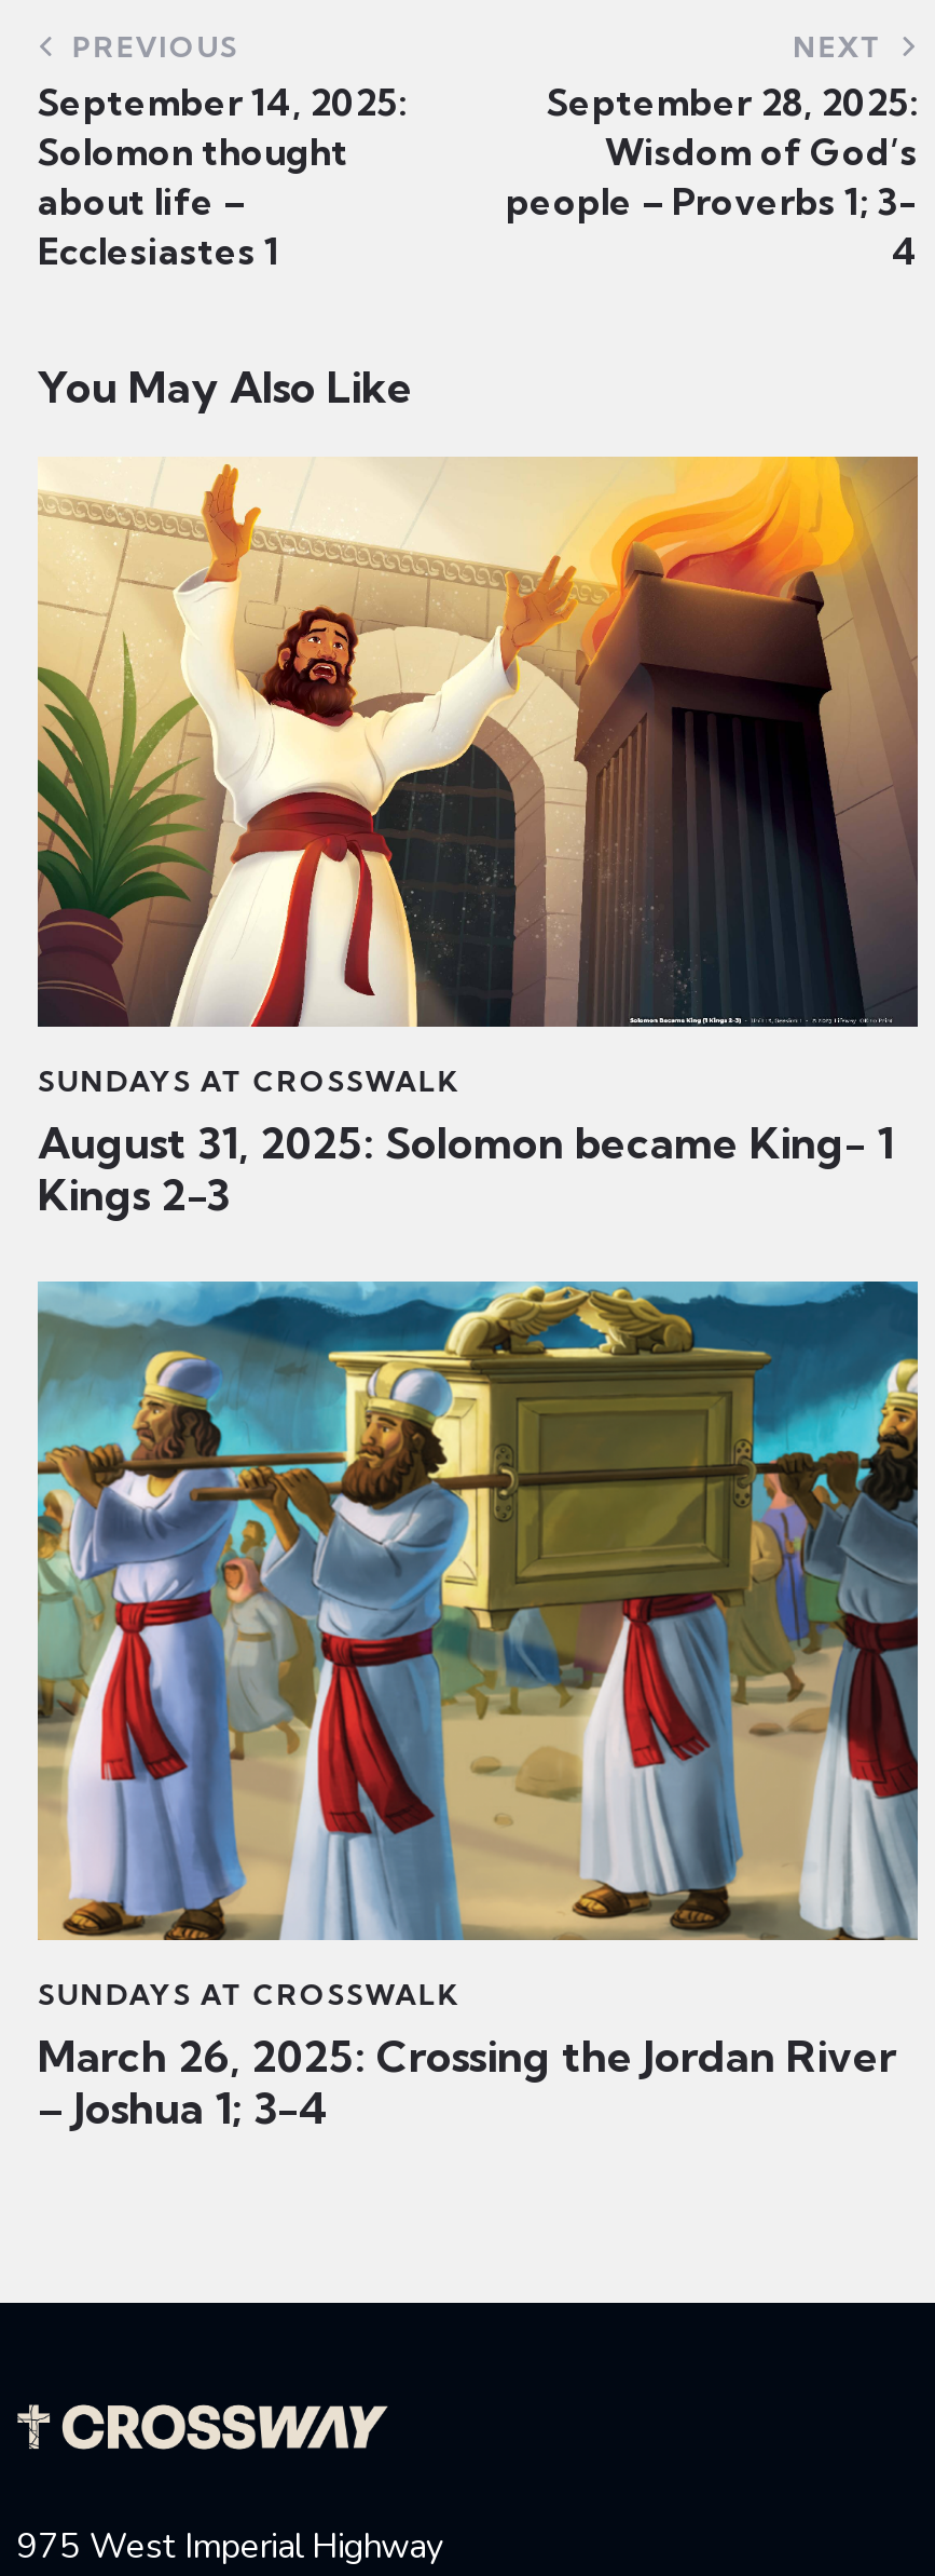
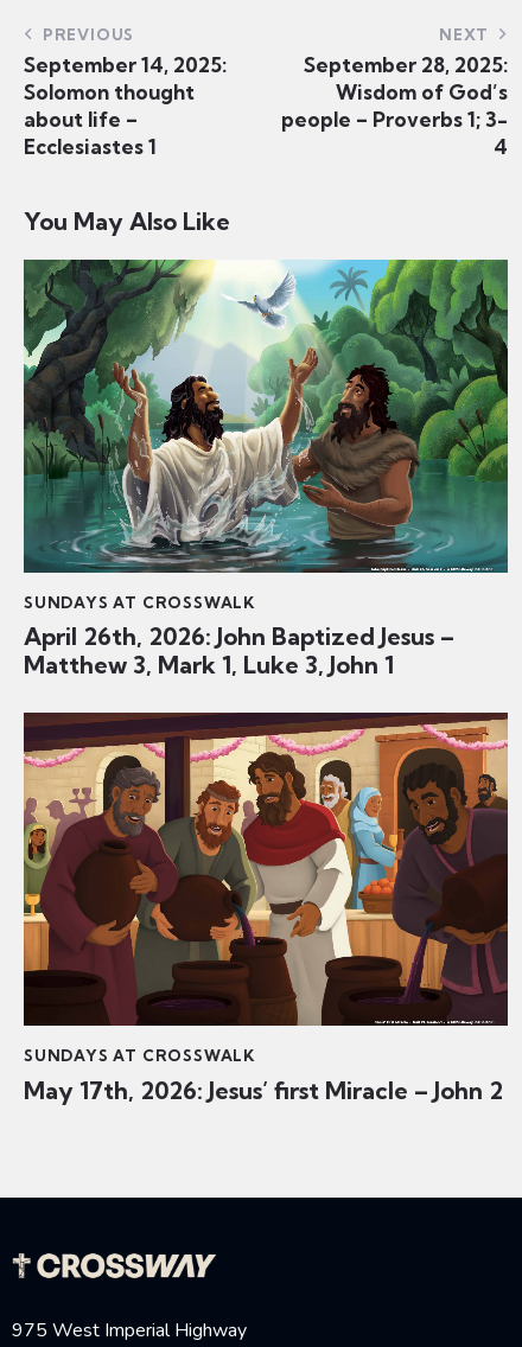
- [image]
+ [image]

- August 31, 2025: Solomon became King- 1
- Kings 2-3
+ April 26th, 2026: John Baptized Jesus –
+ Matthew 3, Mark 1, Luke 3, John 1

- [image]
+ [image]

- March 26, 2025: Crossing the Jordan River
- – Joshua 1; 3-4
+ May 17th, 2026: Jesus’ first Miracle – John 2
